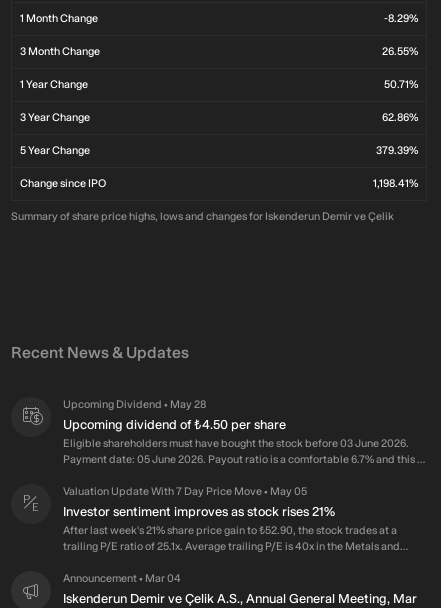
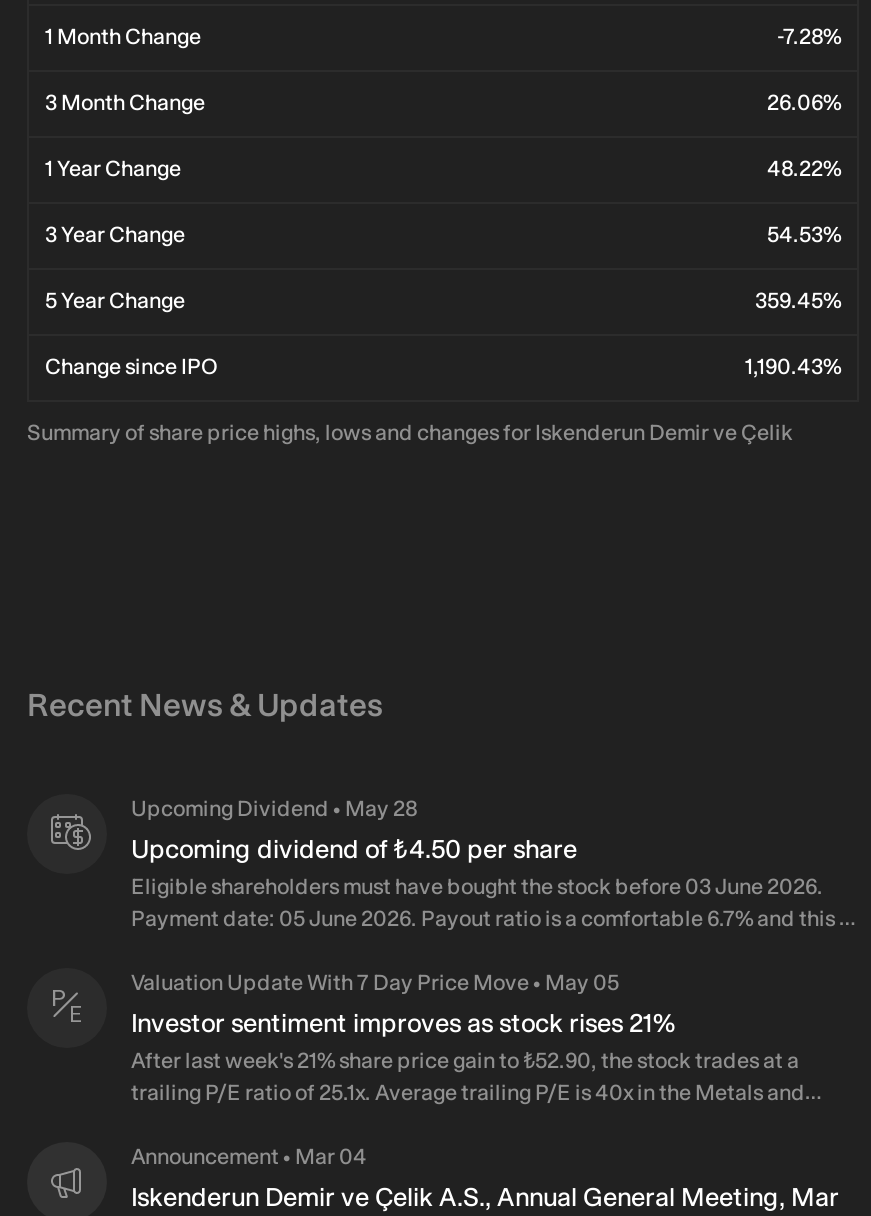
- -8.29%
+ -7.28%

- 26.55%
+ 26.06%

- 50.71%
+ 48.22%

- 62.86%
+ 54.53%

- 379.39%
+ 359.45%

- 1,198.41%
+ 1,190.43%
